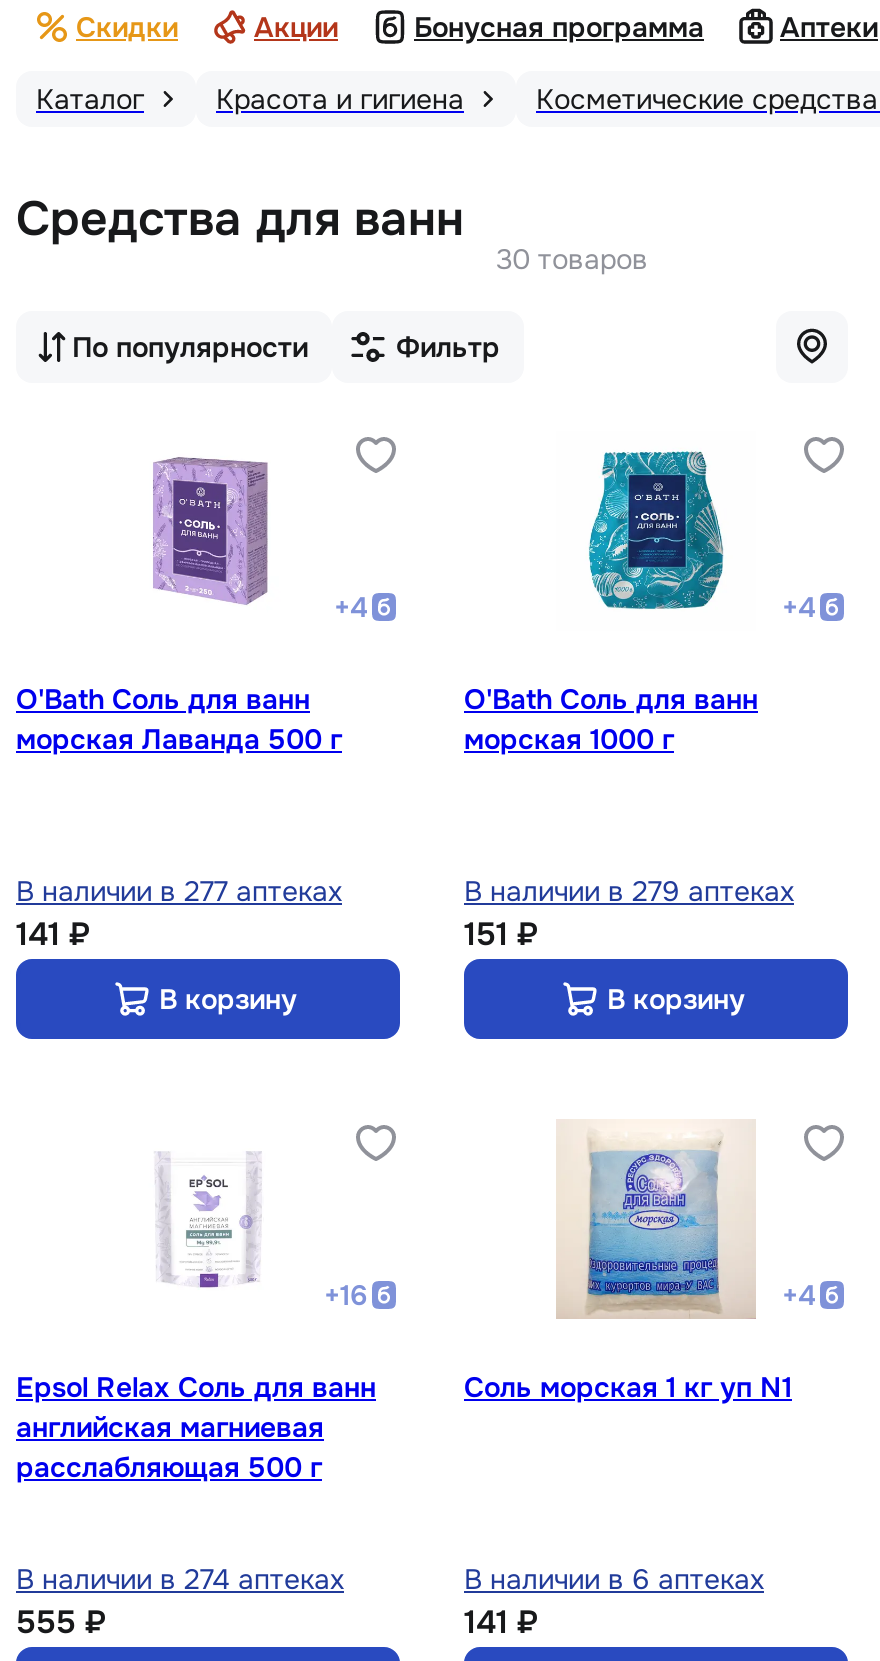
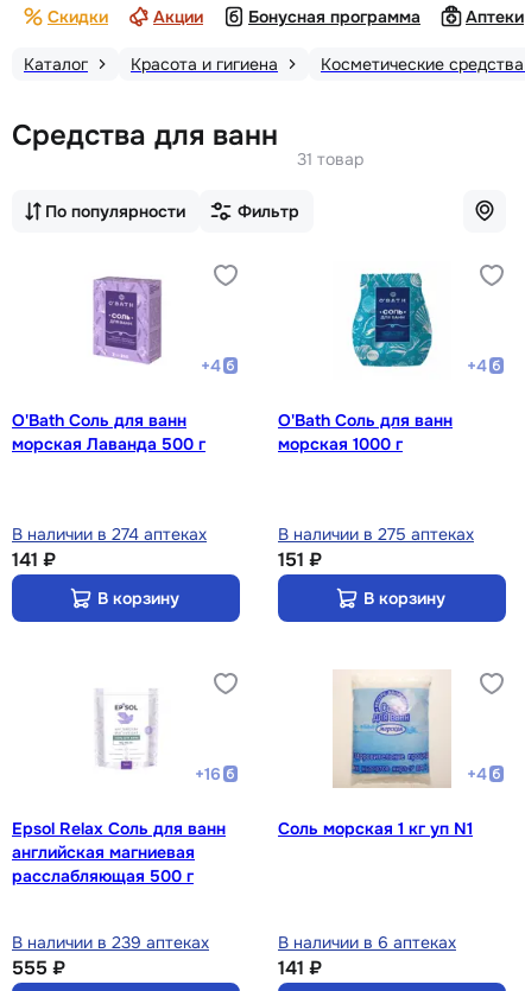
- 30 товаров
+ 31 товар

- В наличии в 277 аптеках

- В наличии в 279 аптеках
+ В наличии в 275 аптеках

moved up: В наличии в 274 аптеках

+ В наличии в 239 аптеках
